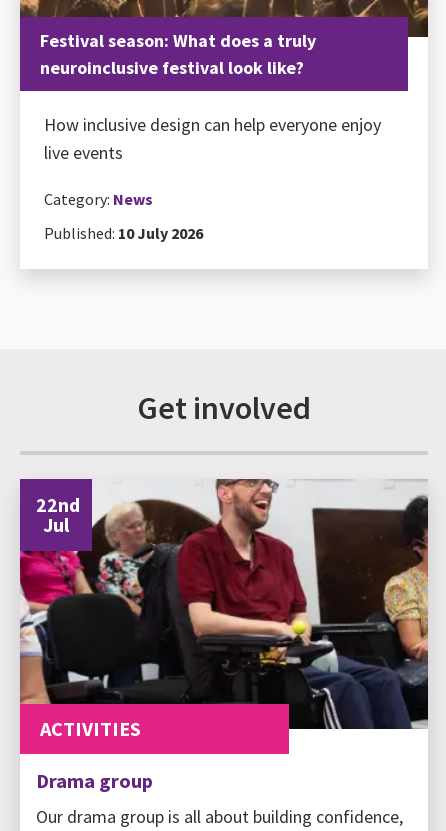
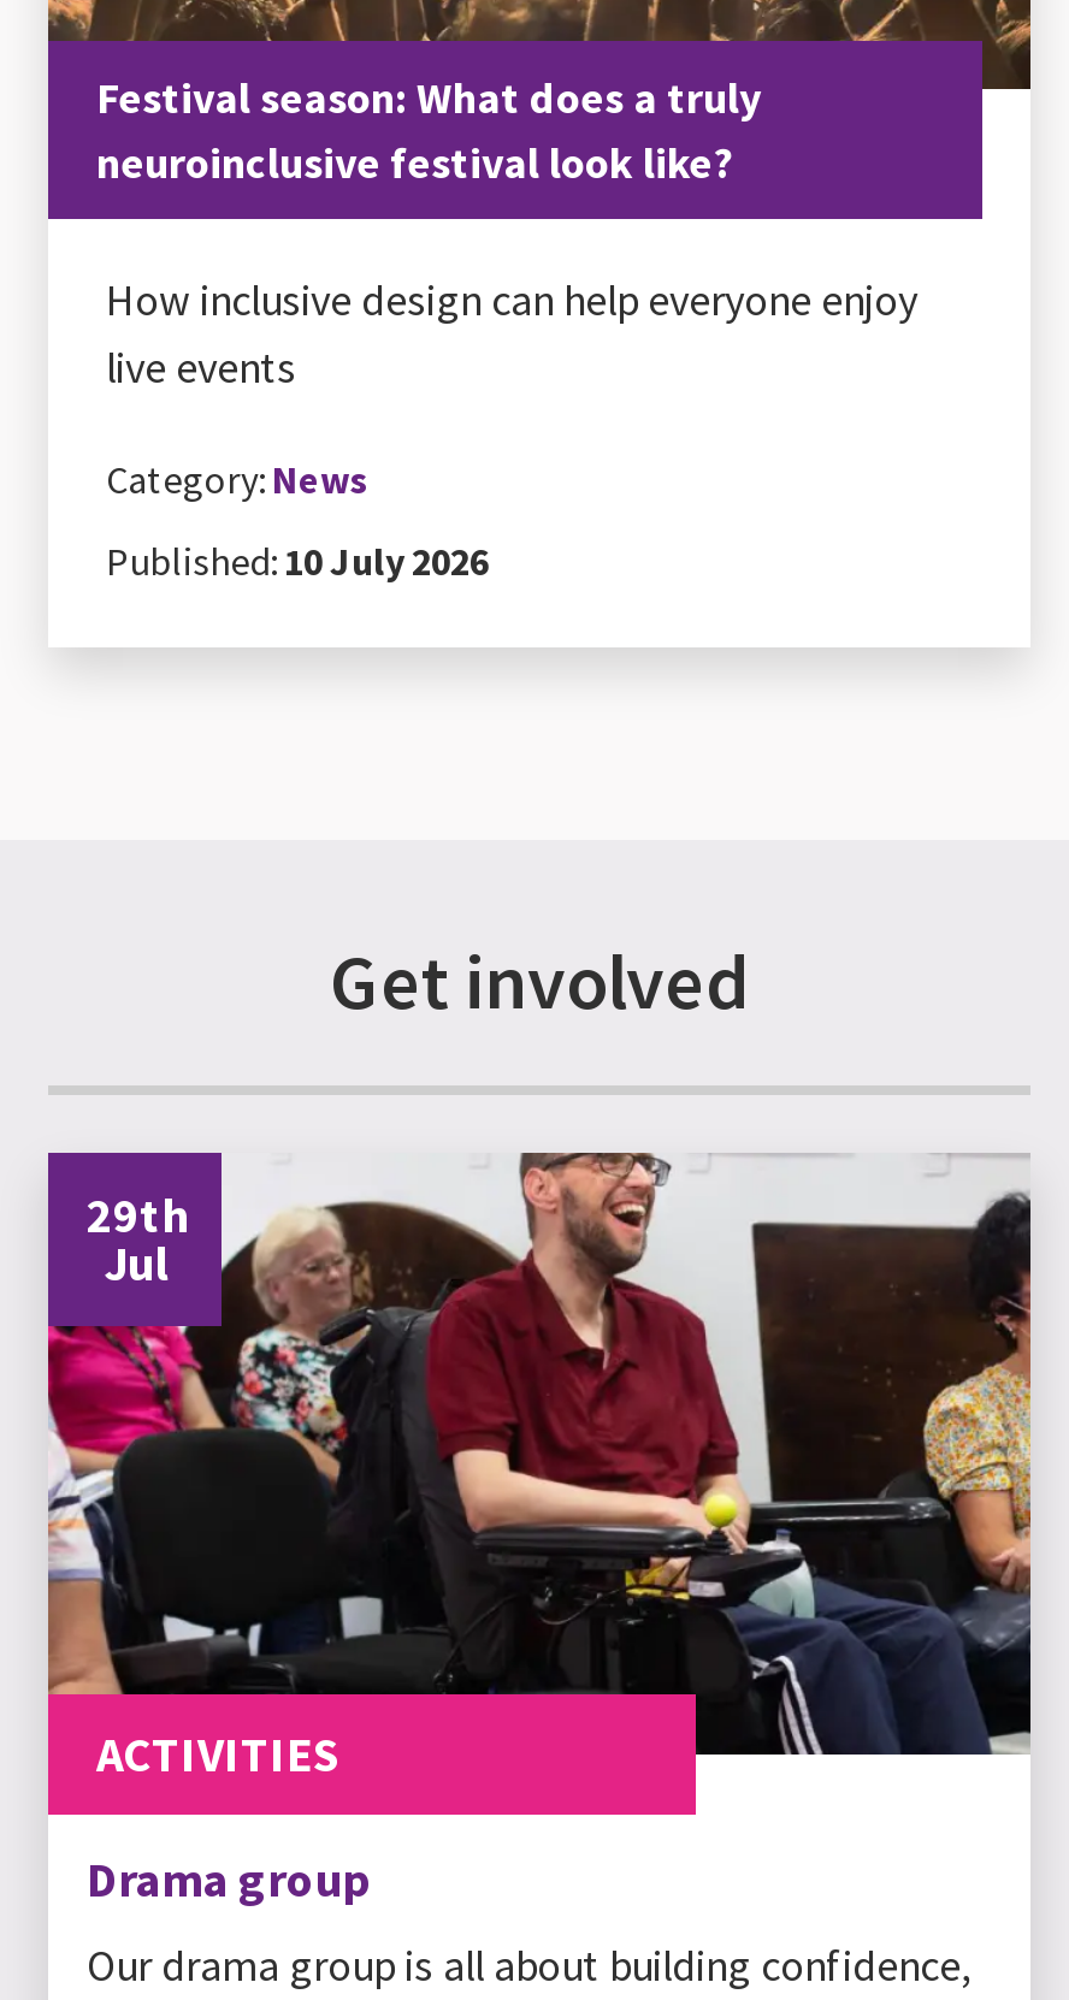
- 22nd
+ 29th
